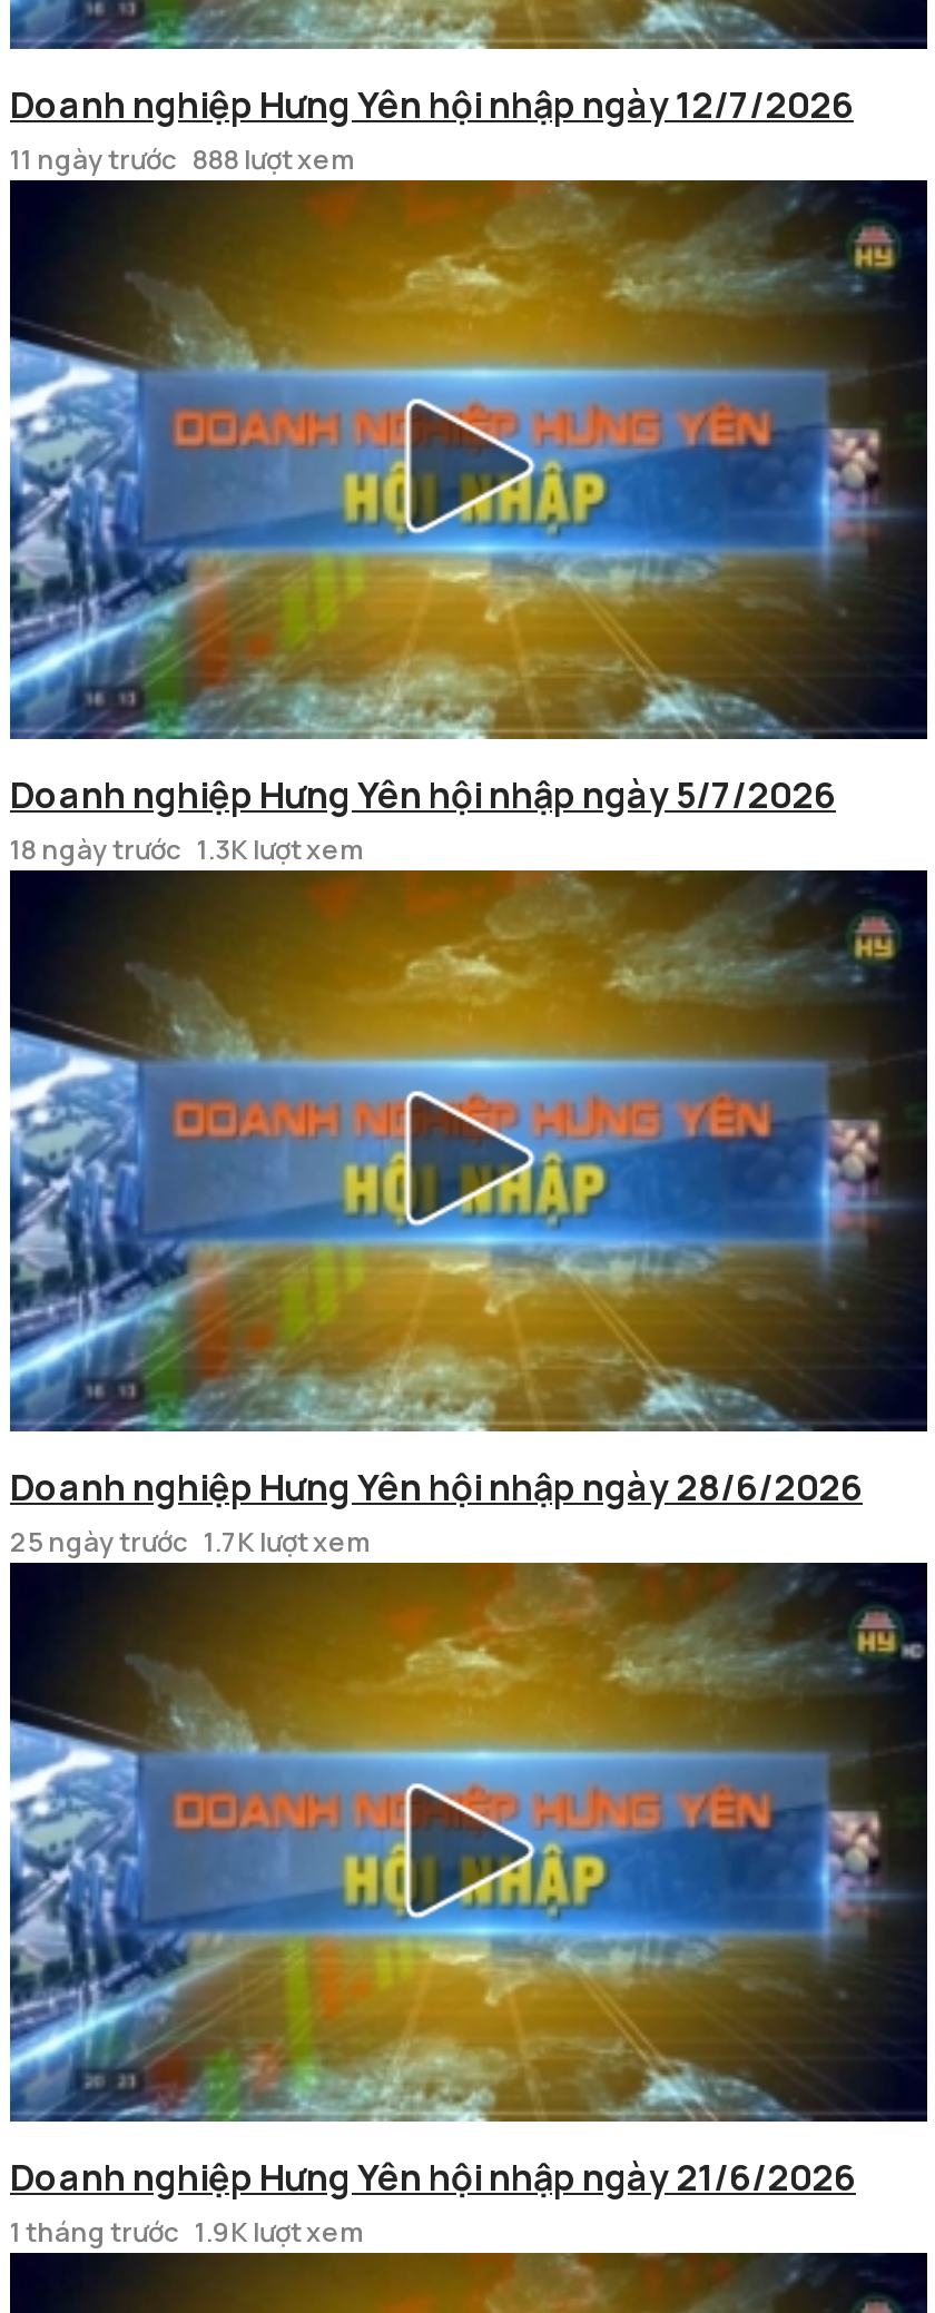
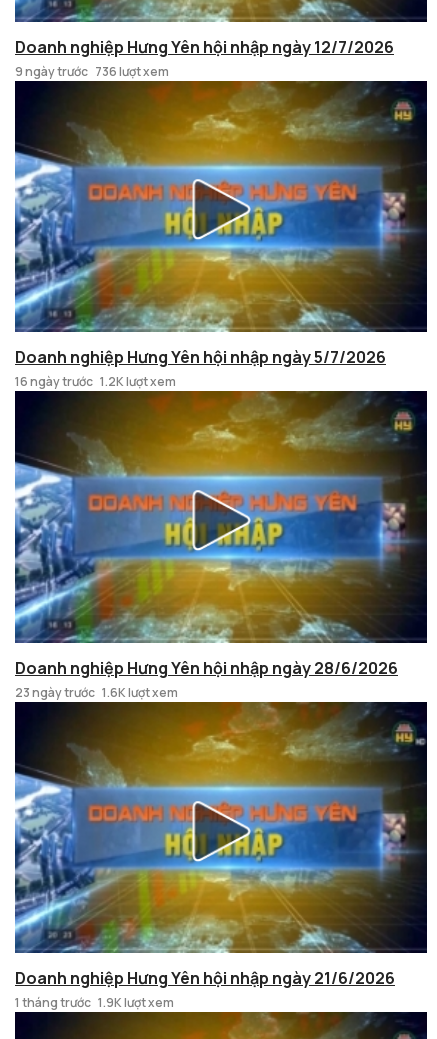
- 11 ngày trước 888 lượt xem
+ 9 ngày trước 736 lượt xem

- 18 ngày trước 1.3K lượt xem
+ 16 ngày trước 1.2K lượt xem

- 25 ngày trước 1.7K lượt xem
+ 23 ngày trước 1.6K lượt xem
